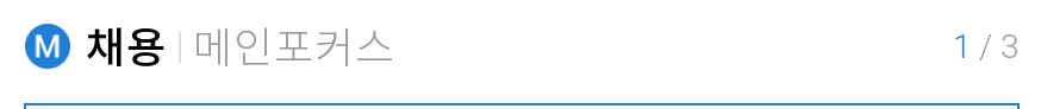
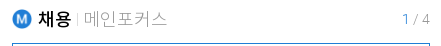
- 1 / 3
+ 1 / 4
